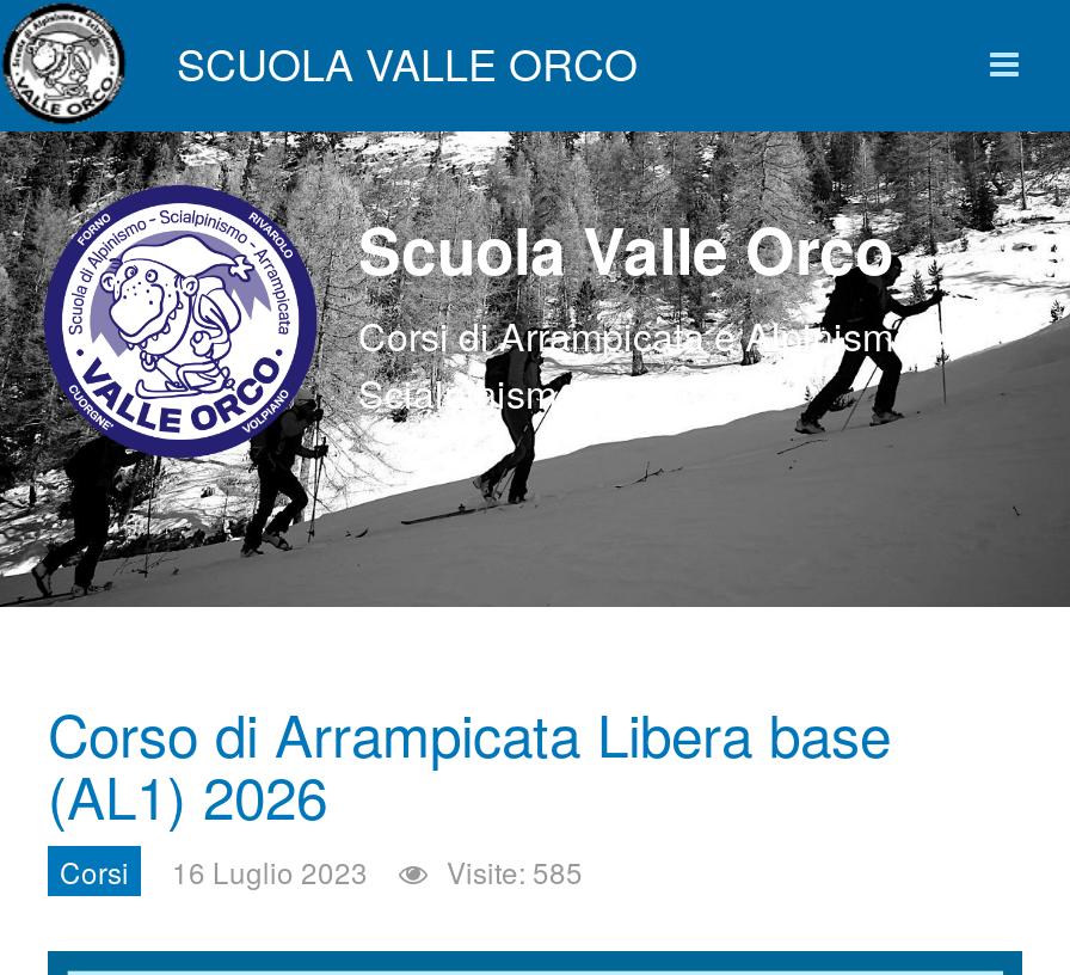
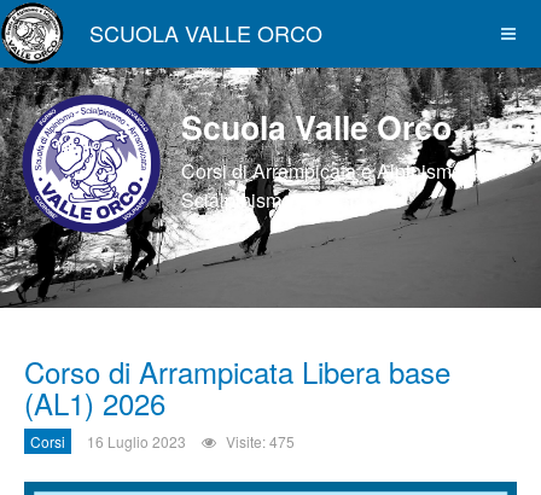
- Corsi 16 Luglio 2023 Visite: 585
+ Corsi 16 Luglio 2023 Visite: 475
